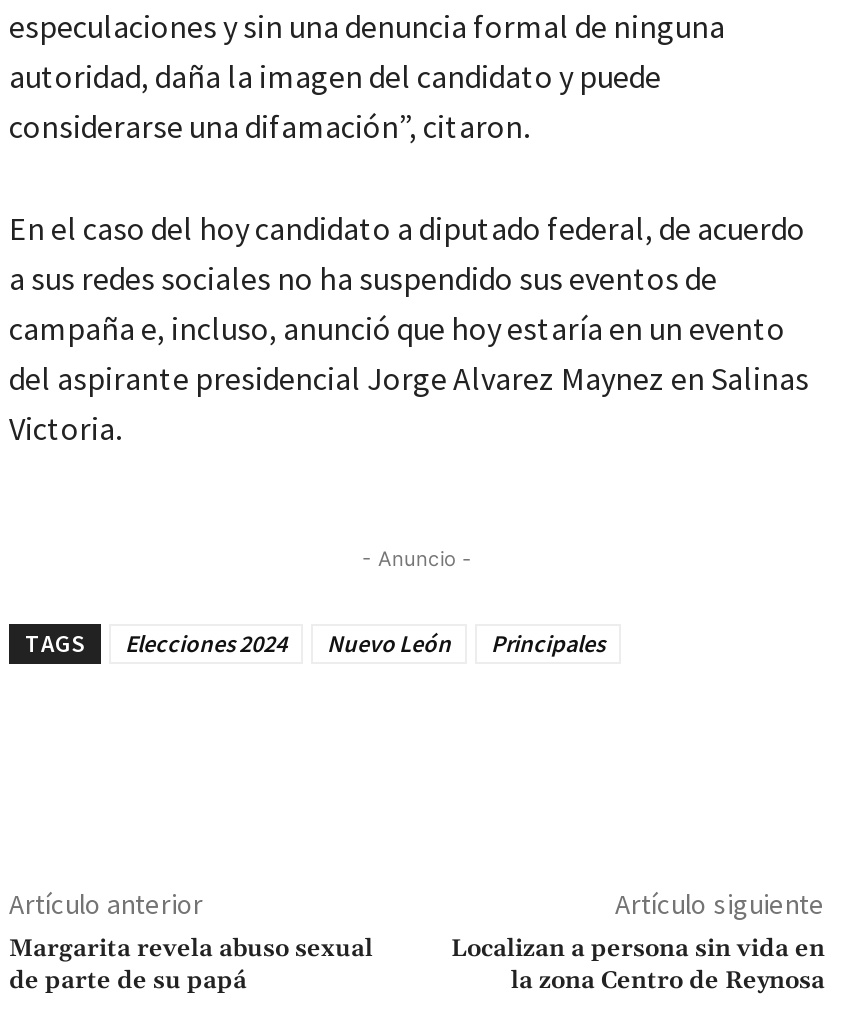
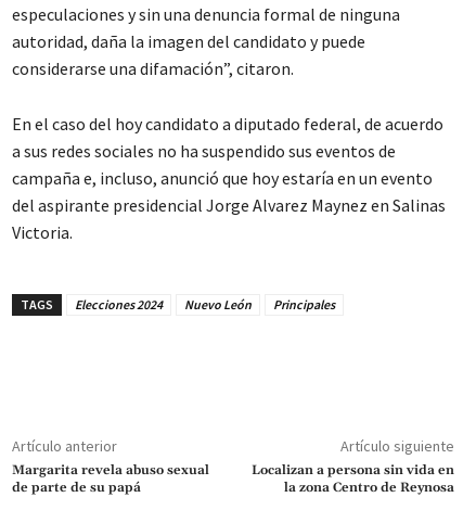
- - Anuncio -
